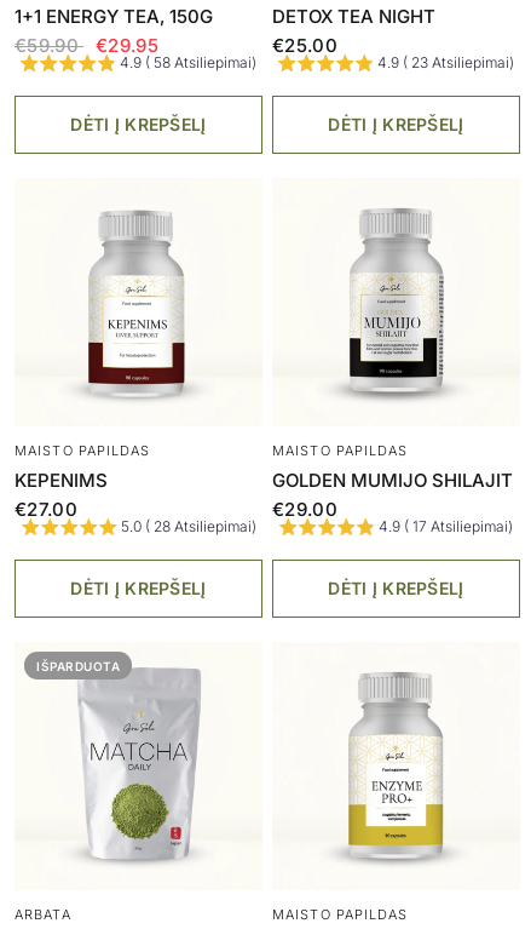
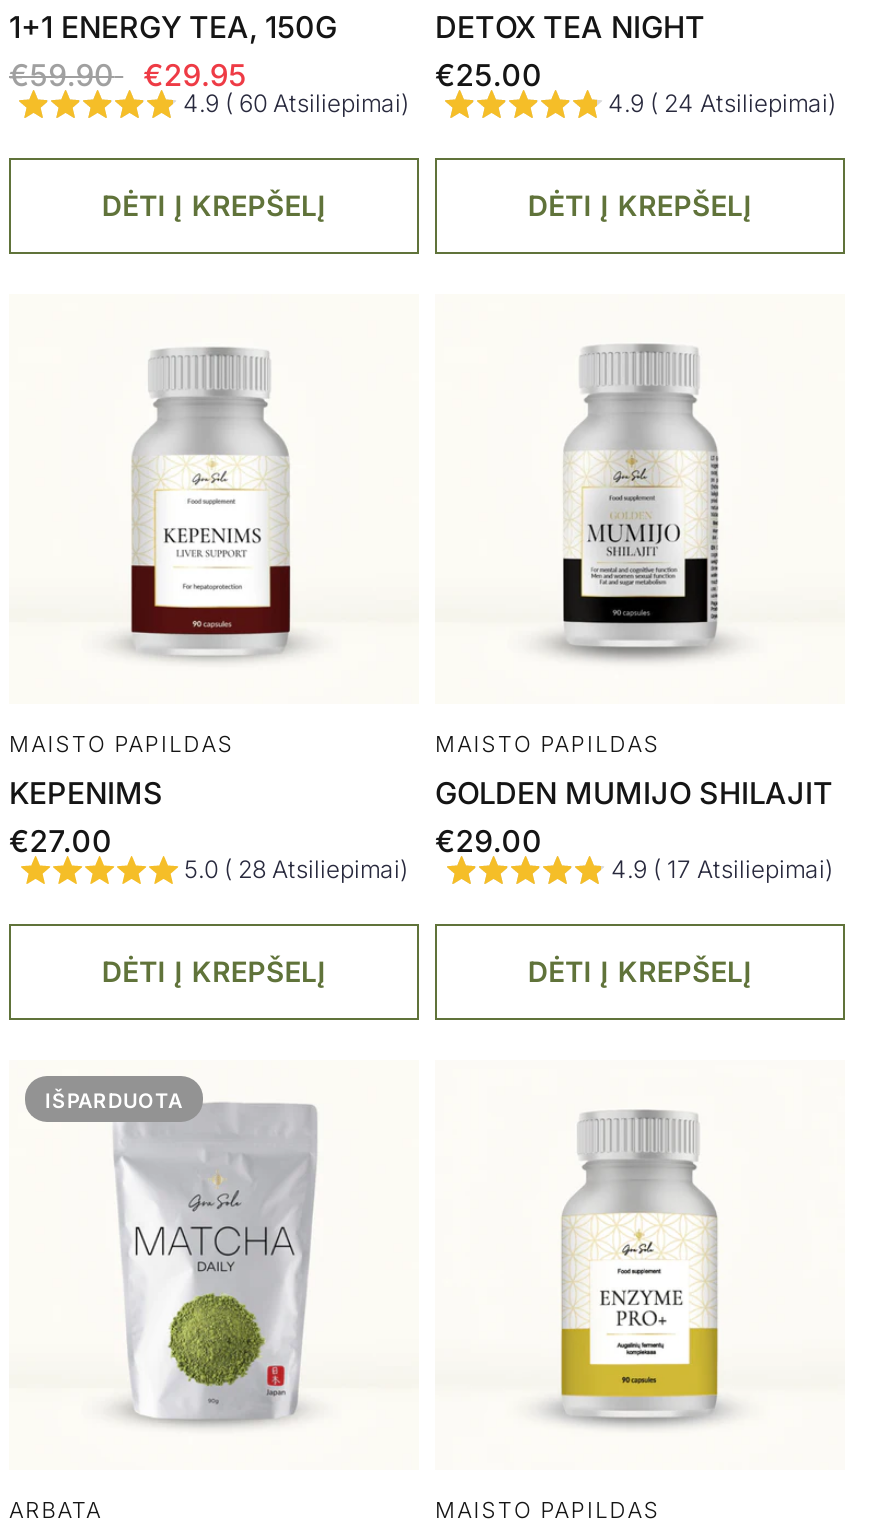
- 4.9 ( 58 Atsiliepimai)
+ 4.9 ( 60 Atsiliepimai)

- 4.9 ( 23 Atsiliepimai)
+ 4.9 ( 24 Atsiliepimai)
